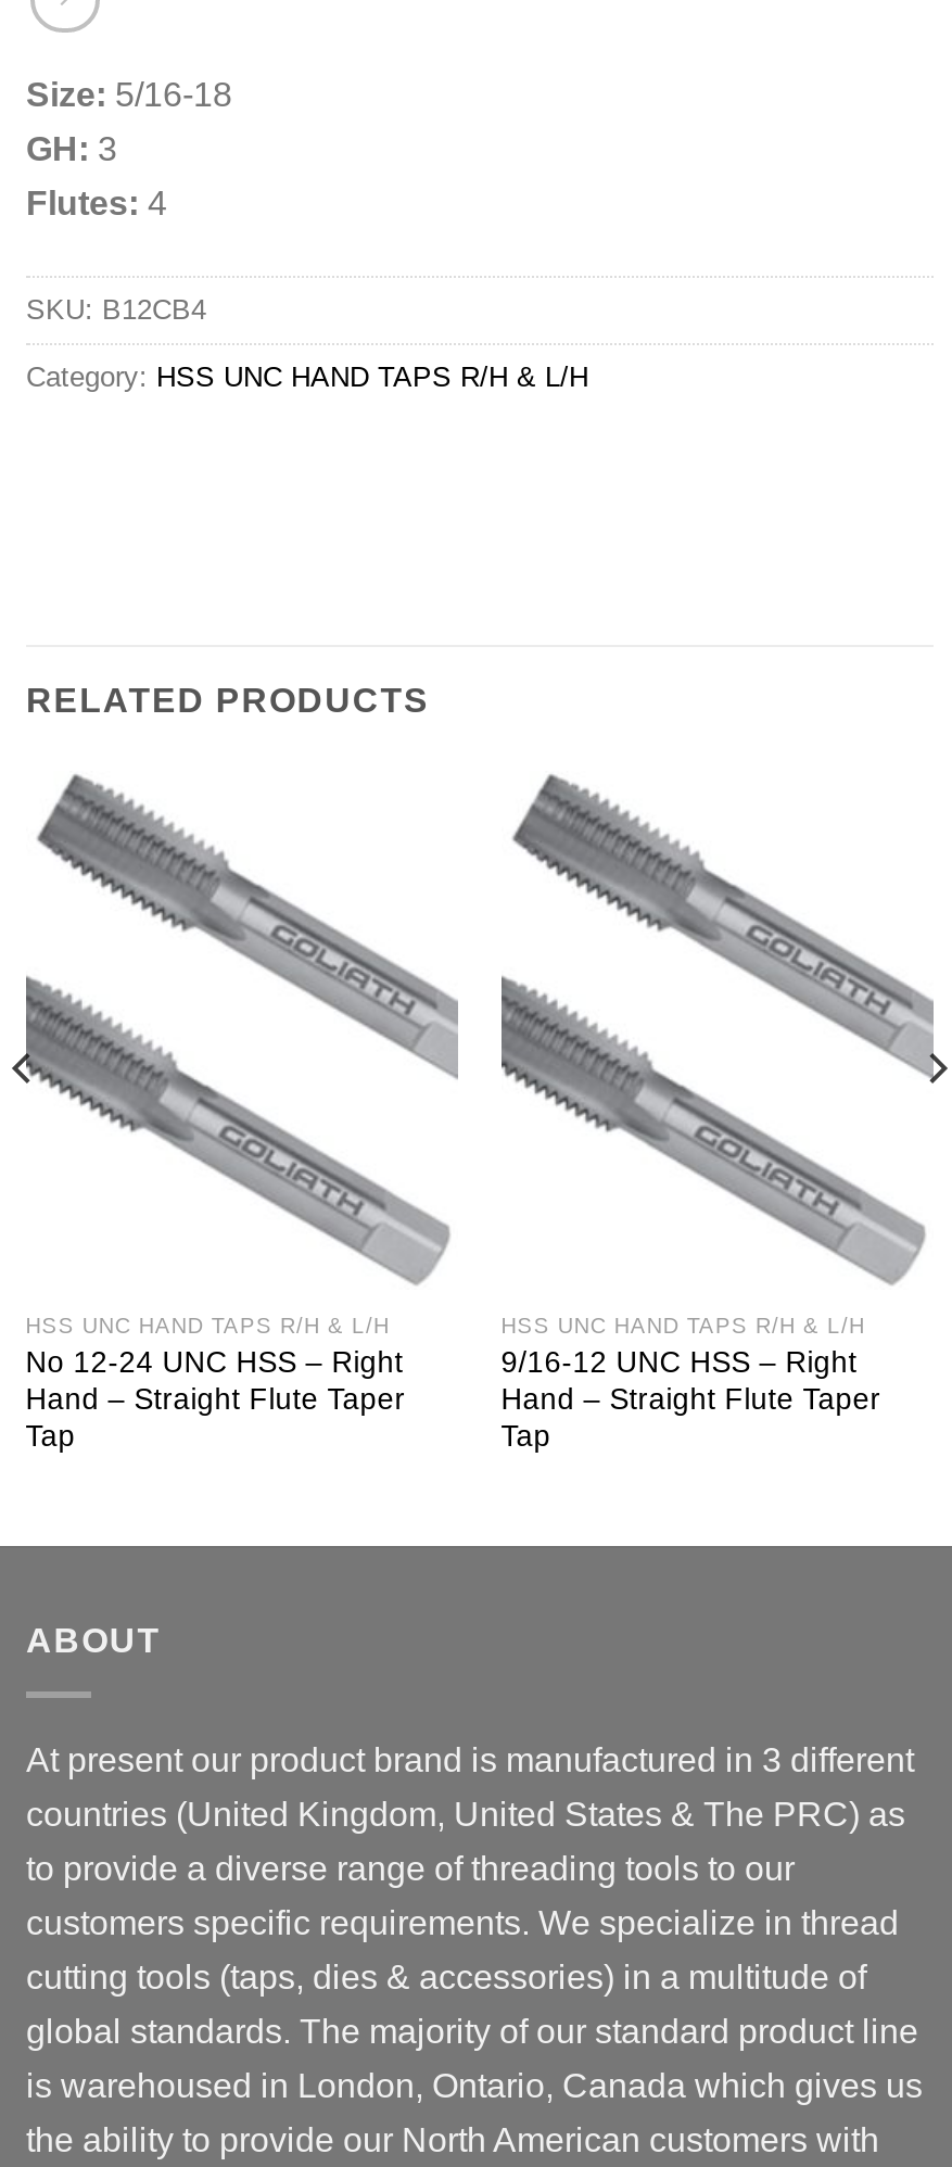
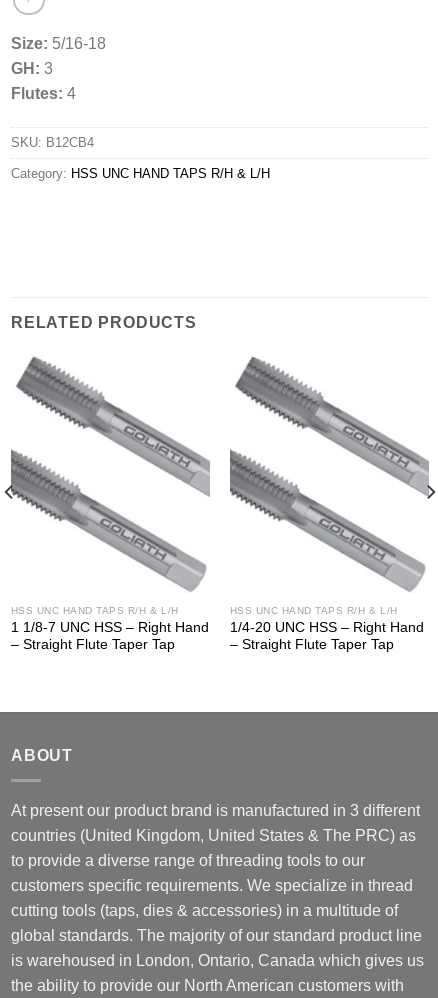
- No 12-24 UNC HSS – Right
- Hand – Straight Flute Taper
- Tap
+ 1 1/8-7 UNC HSS – Right Hand
+ – Straight Flute Taper Tap

- 9/16-12 UNC HSS – Right
- Hand – Straight Flute Taper
- Tap
+ 1/4-20 UNC HSS – Right Hand
+ – Straight Flute Taper Tap
